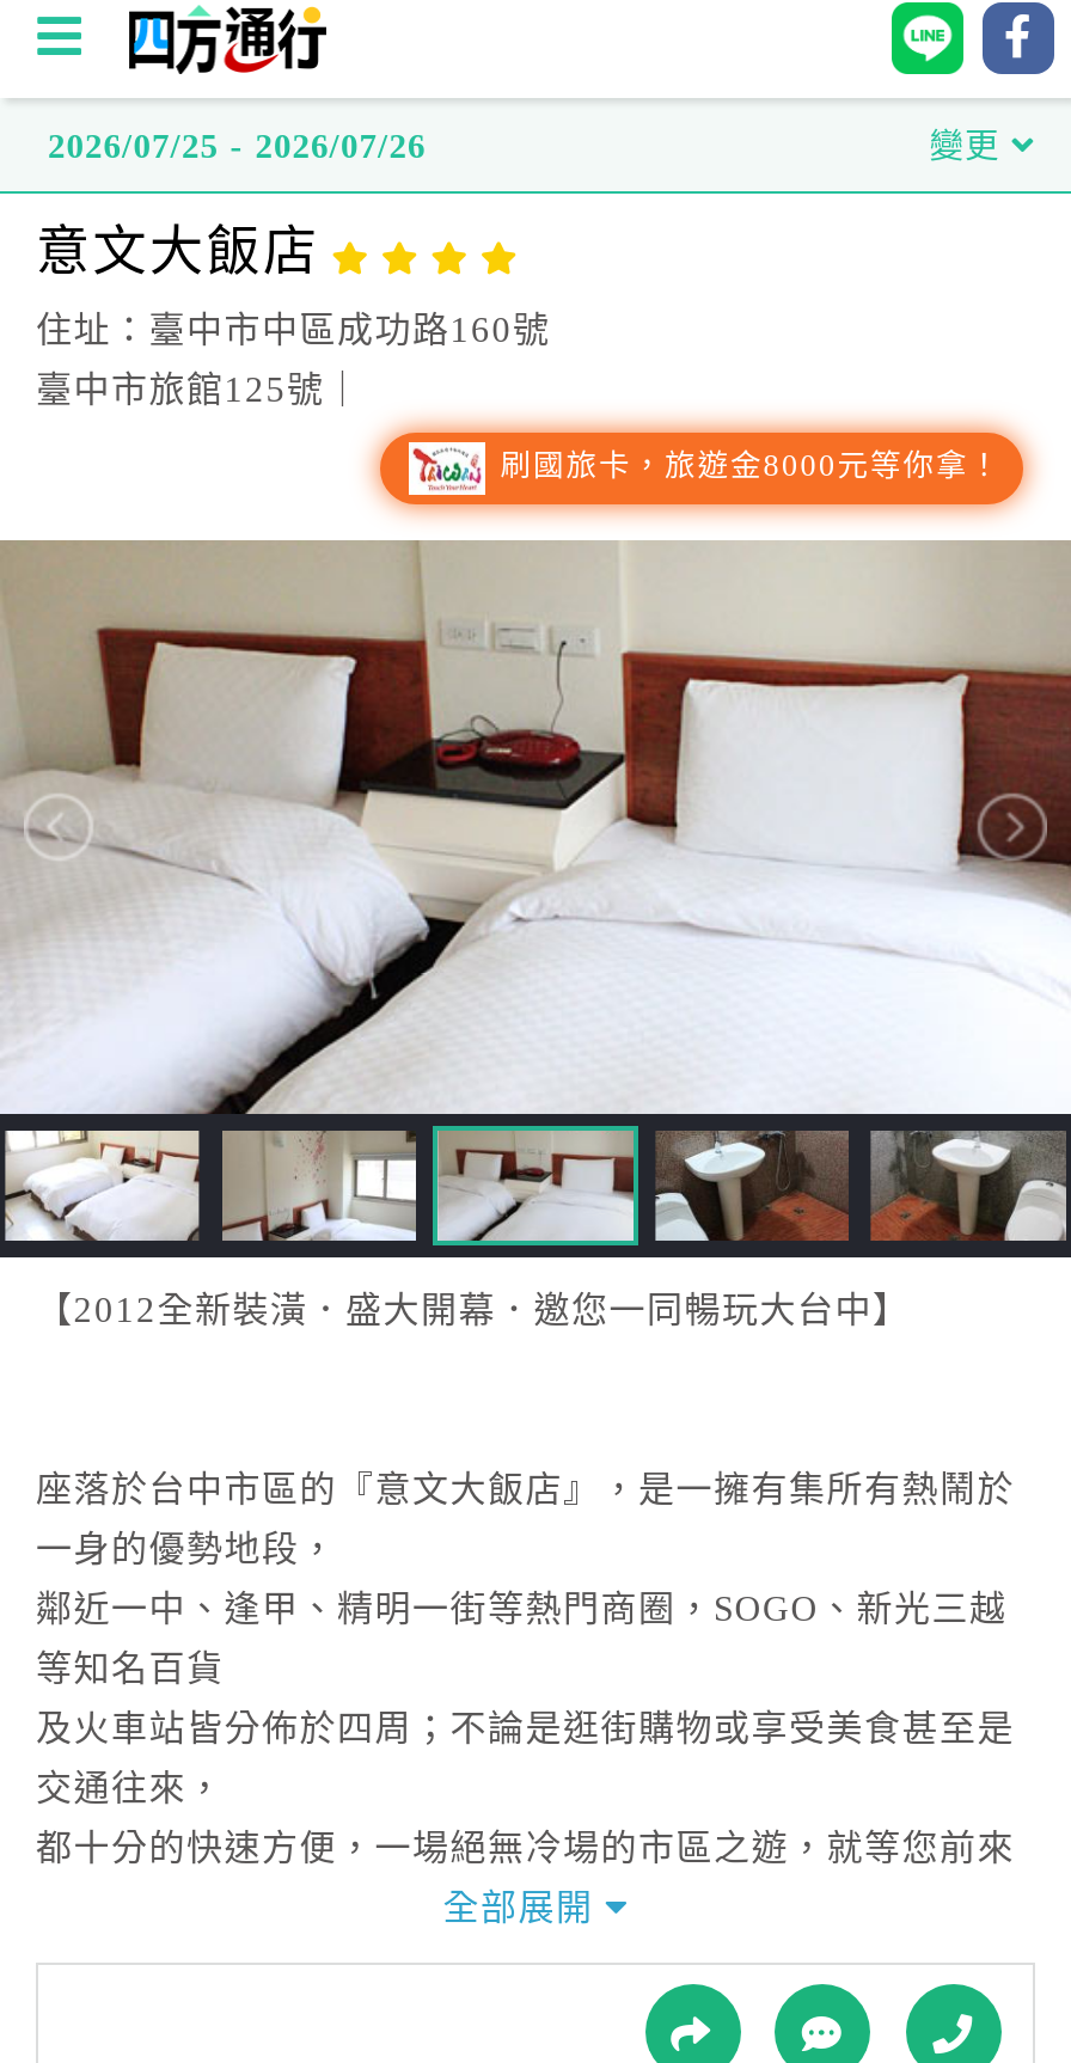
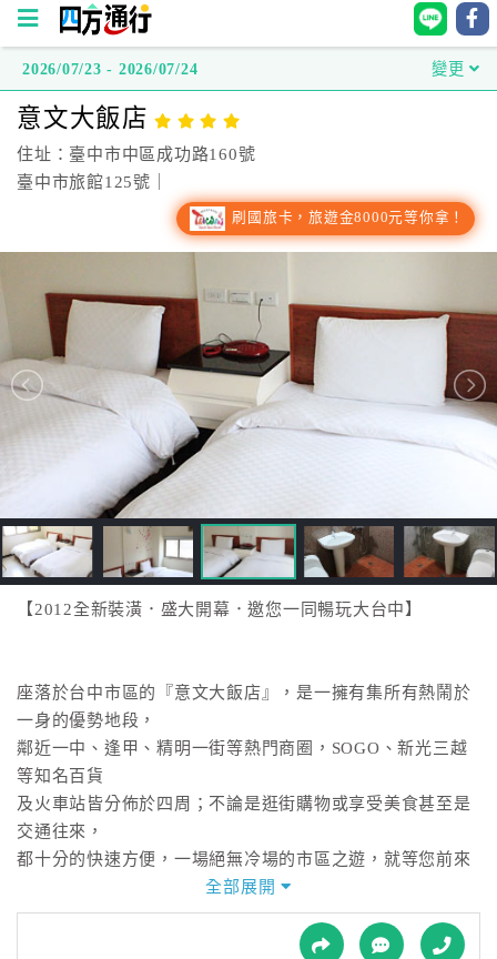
- 2026/07/25 - 2026/07/26
+ 2026/07/23 - 2026/07/24
